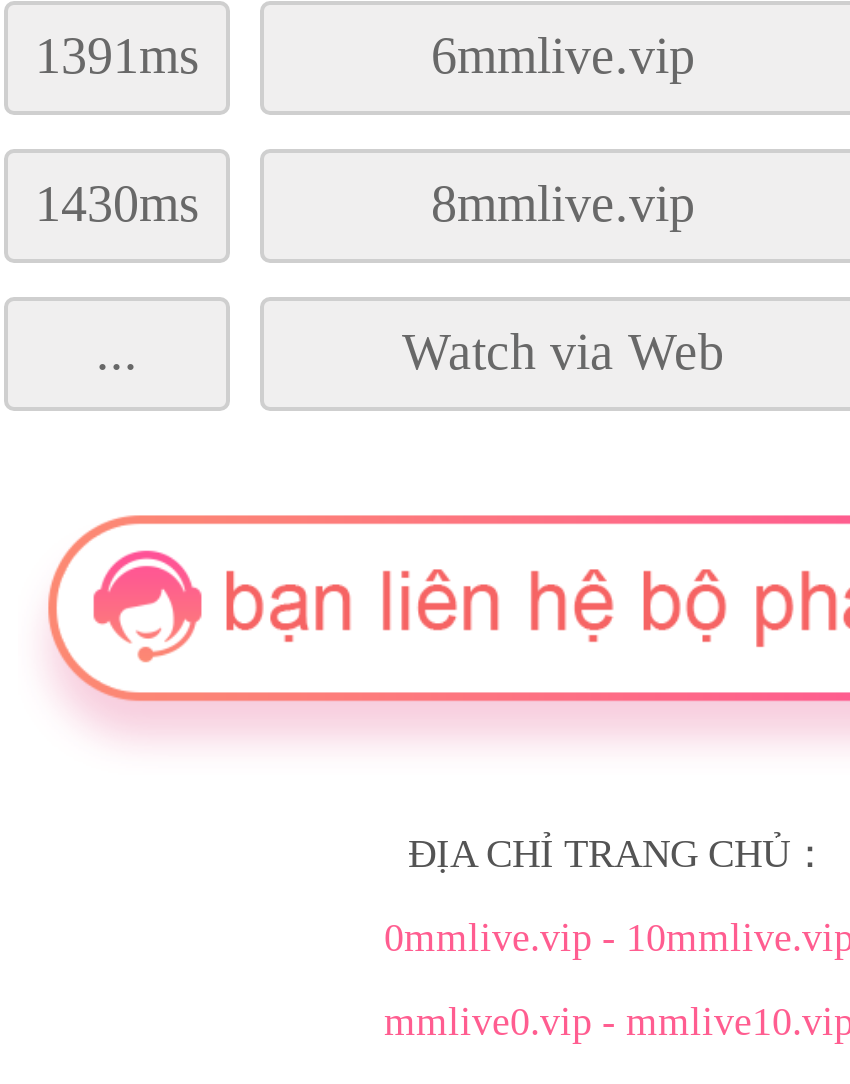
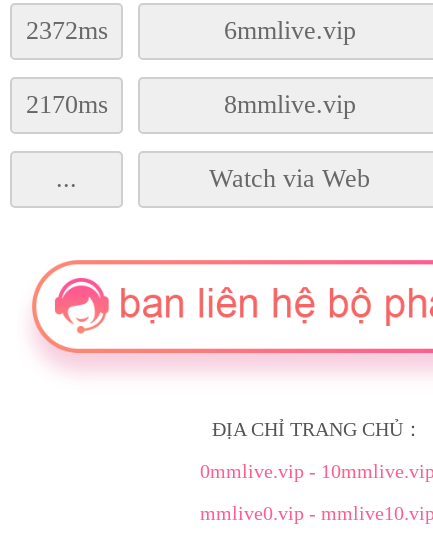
- 1391ms
+ 2372ms

- 1430ms
+ 2170ms
